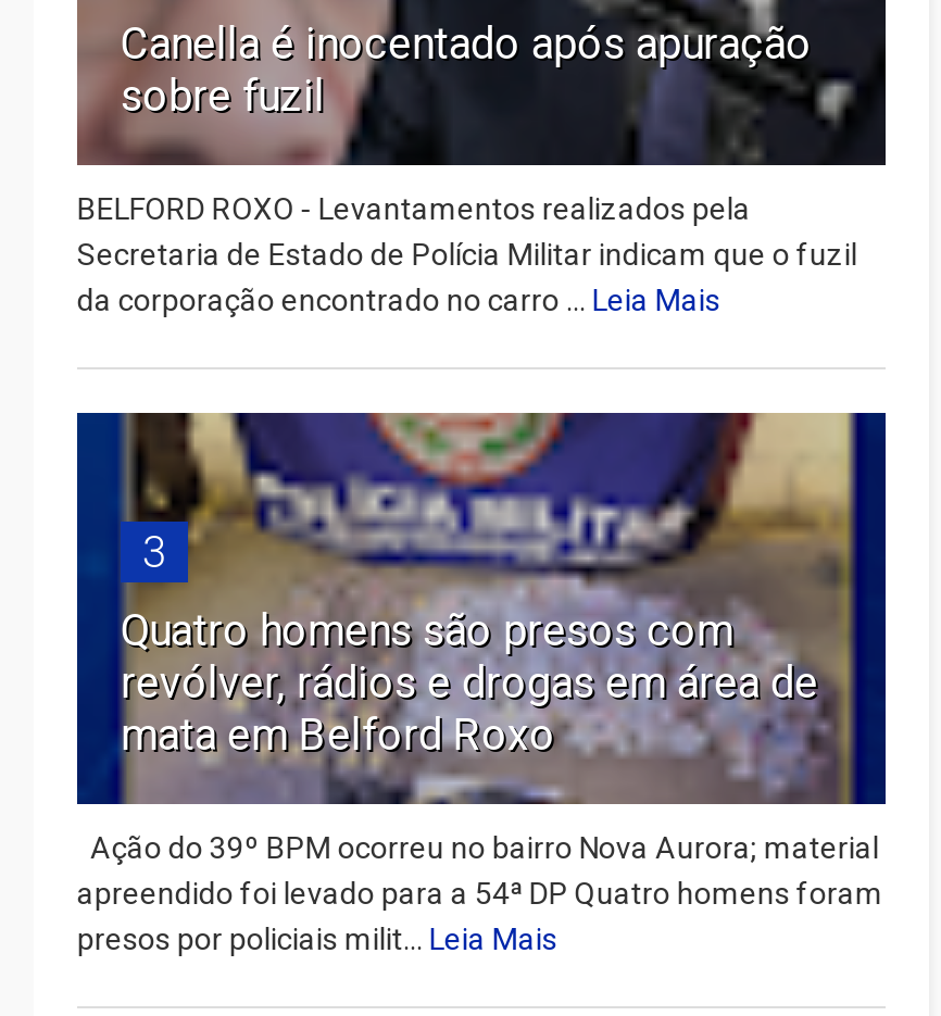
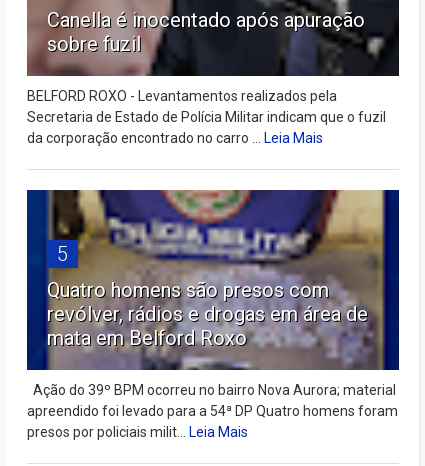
- 3
+ 5
